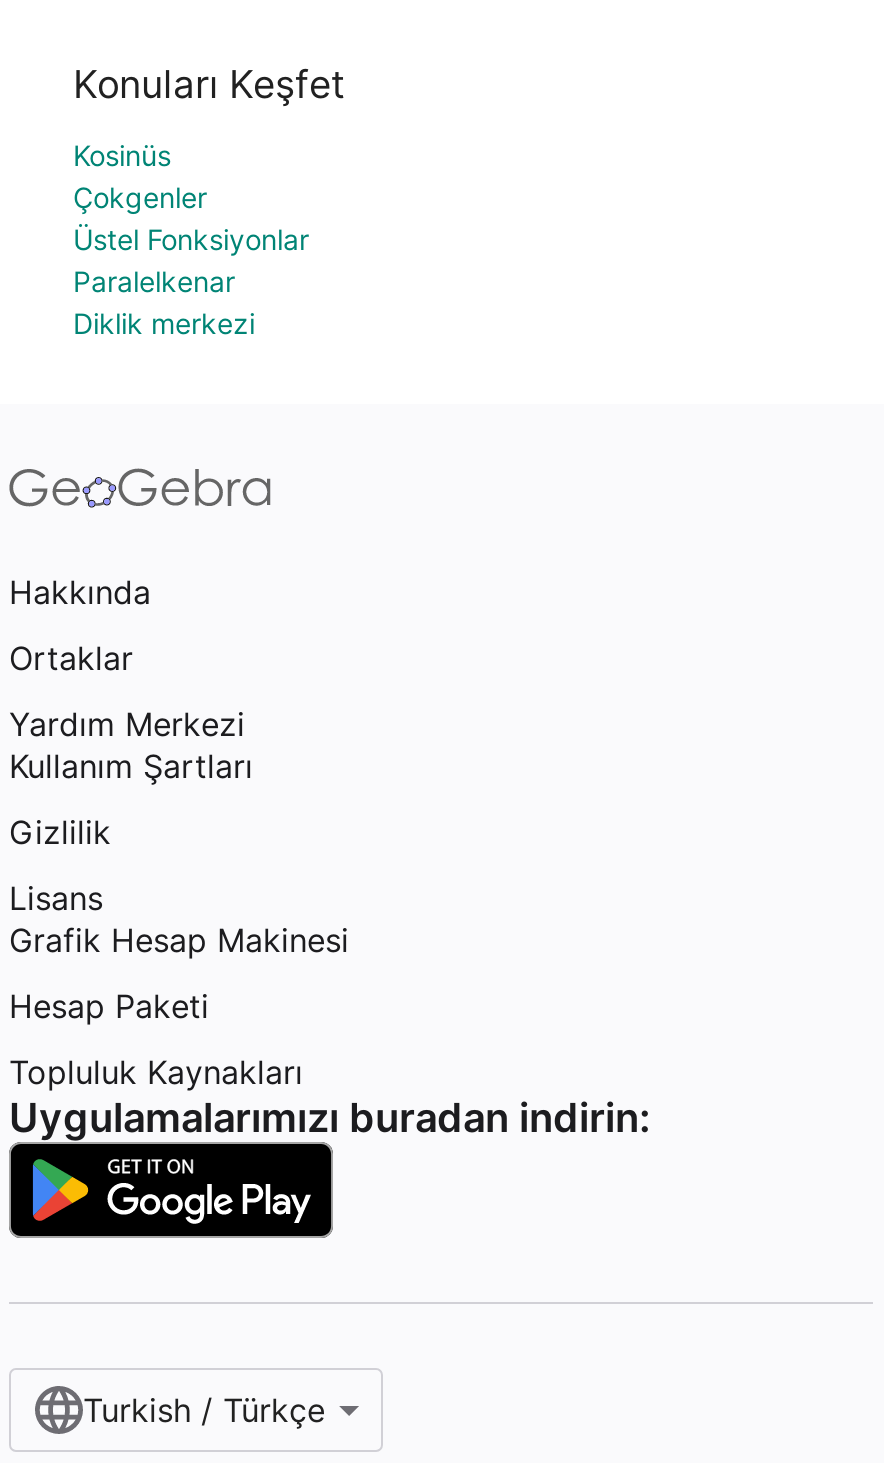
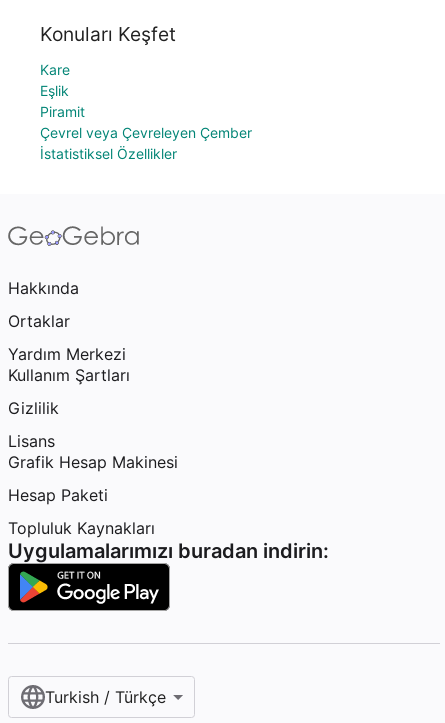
- Kosinüs
- Çokgenler
- Üstel Fonksiyonlar
- Paralelkenar
- Diklik merkezi
+ Kare
+ Eşlik
+ Piramit
+ Çevrel veya Çevreleyen Çember
+ İstatistiksel Özellikler
